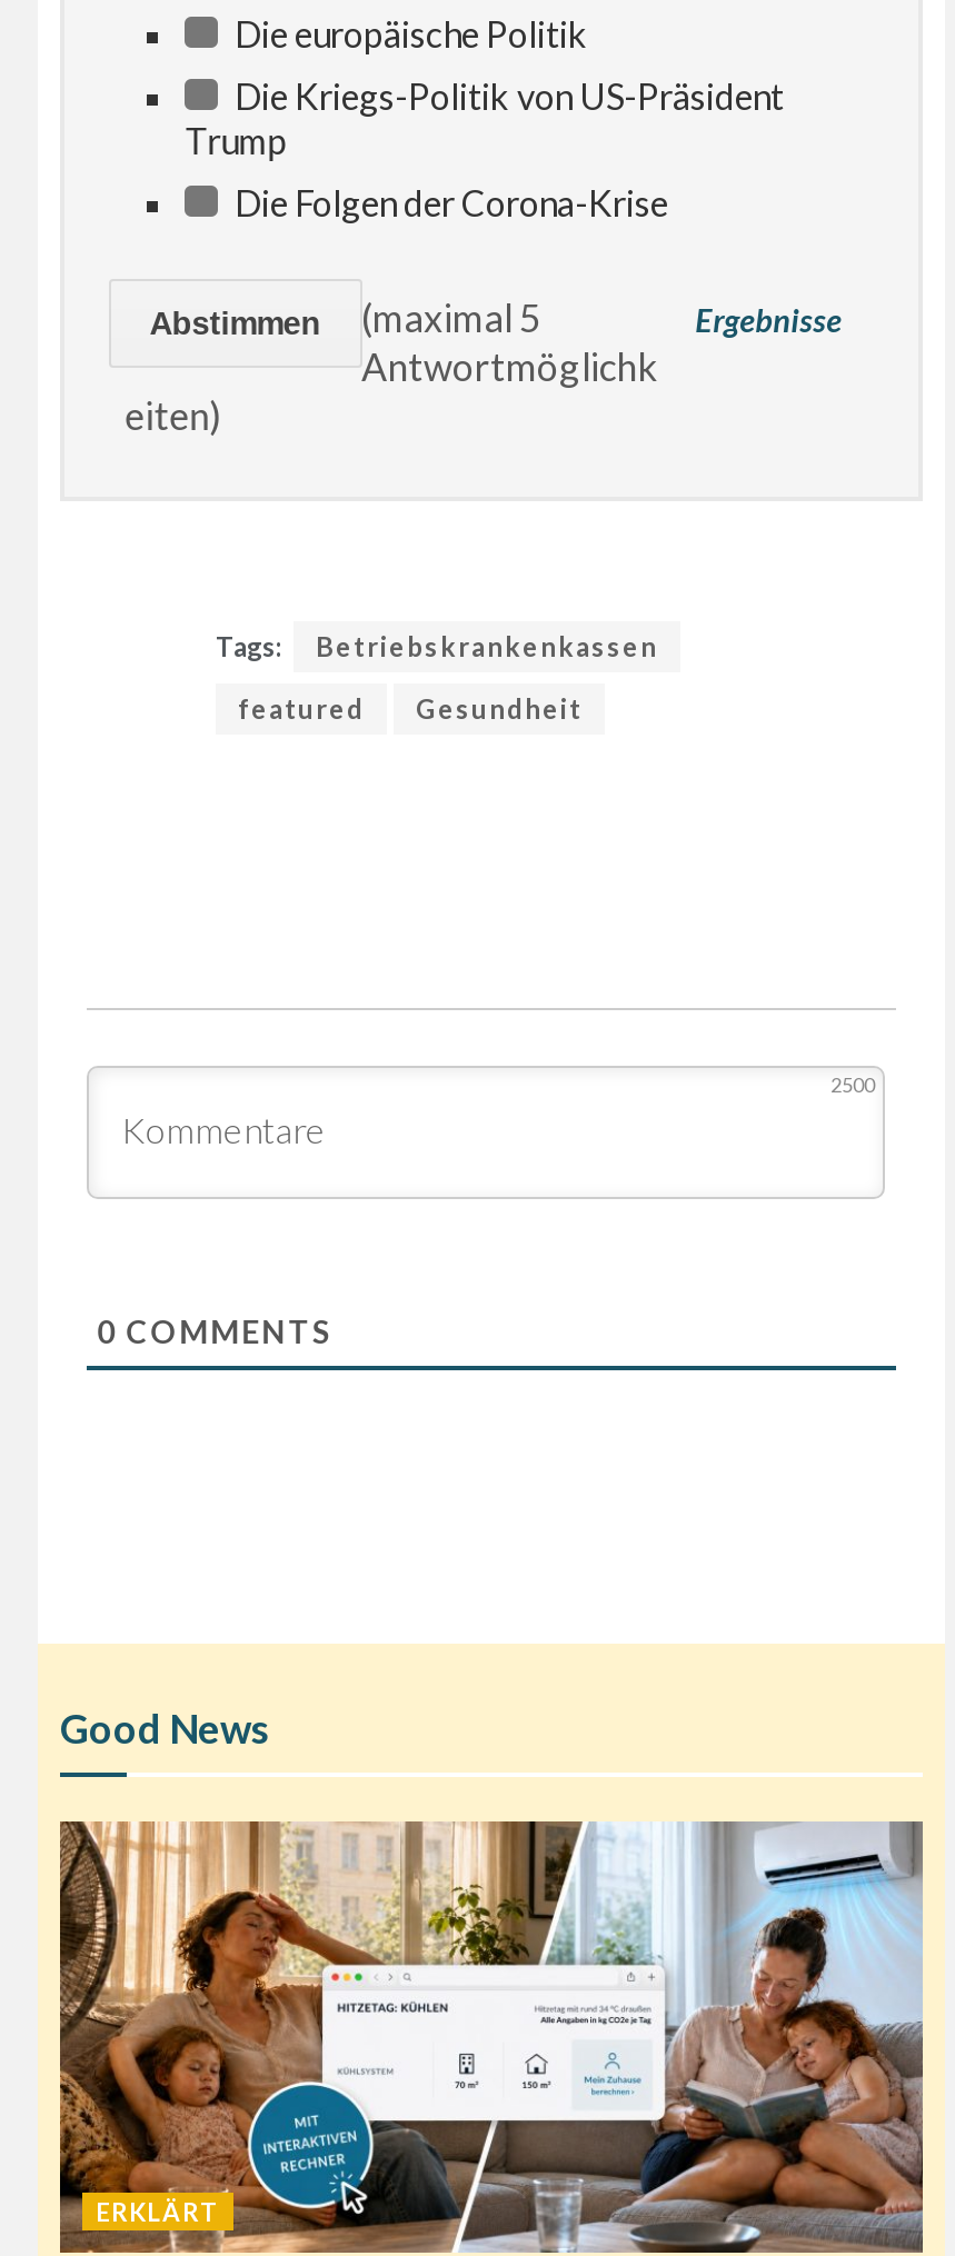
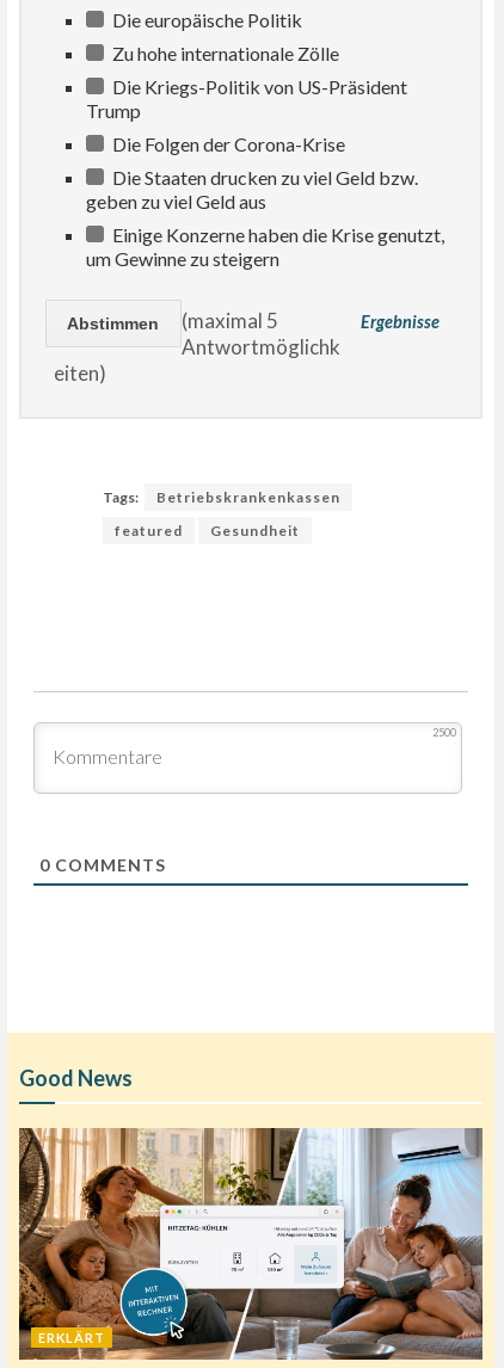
+ Zu hohe internationale Zölle

+ Die Staaten drucken zu viel Geld bzw.
+ geben zu viel Geld aus
+ Einige Konzerne haben die Krise genutzt,
+ um Gewinne zu steigern
